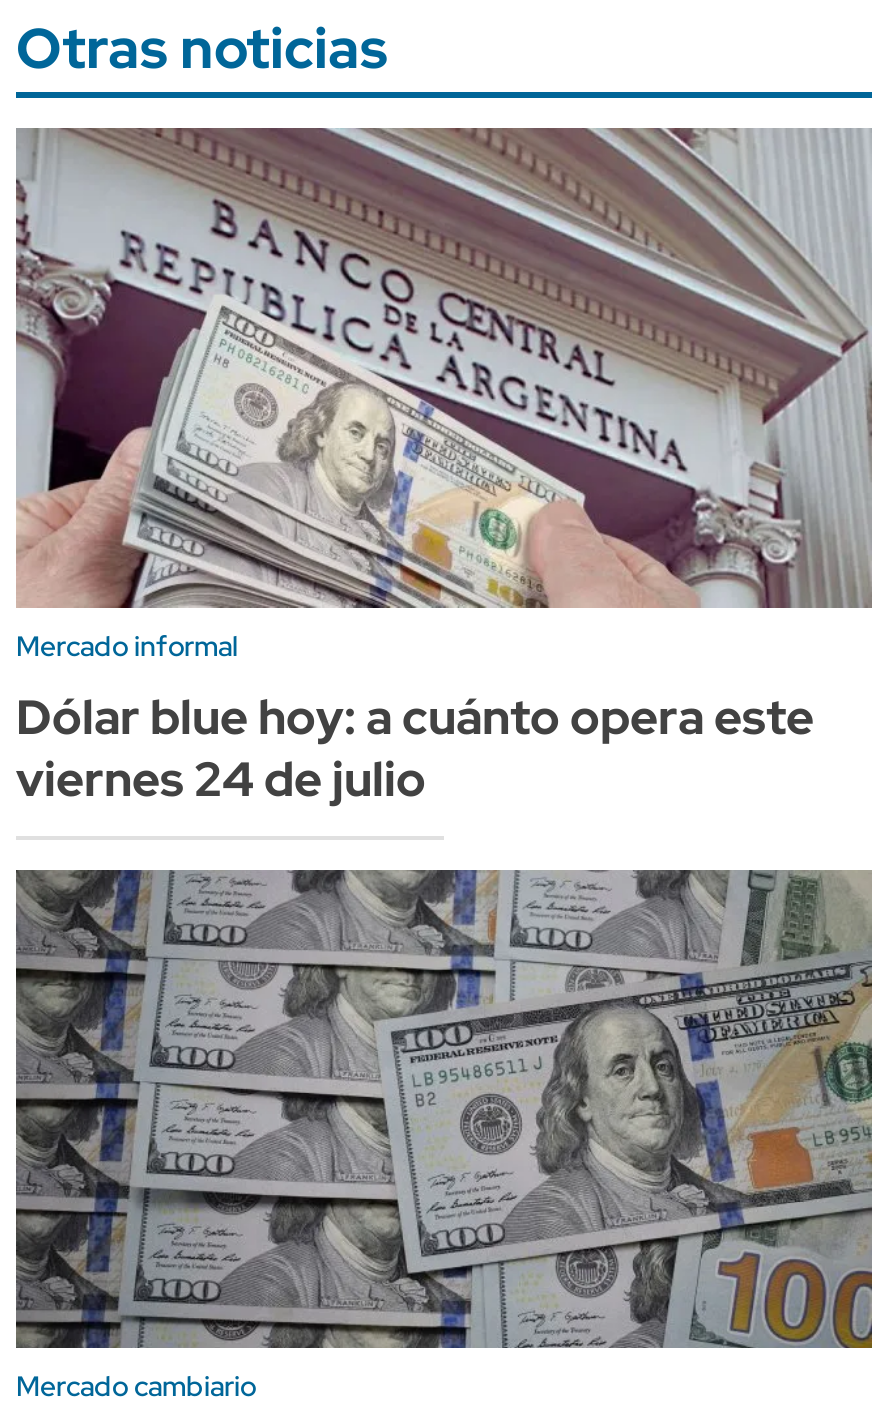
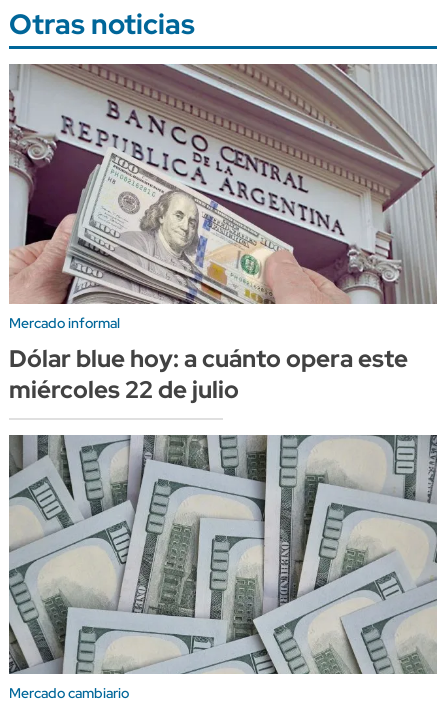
- viernes 24 de julio
+ miércoles 22 de julio

- [image]
+ [image]
